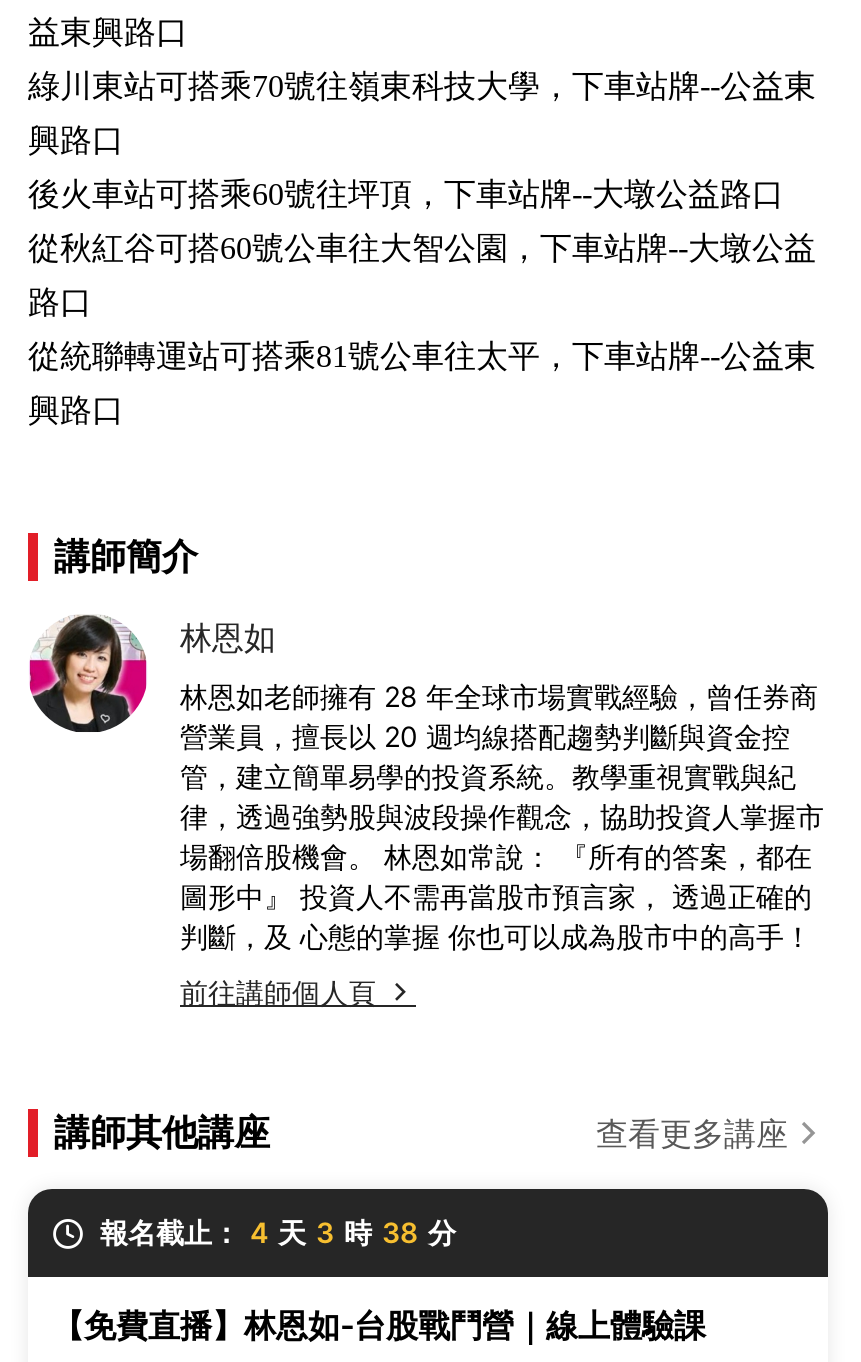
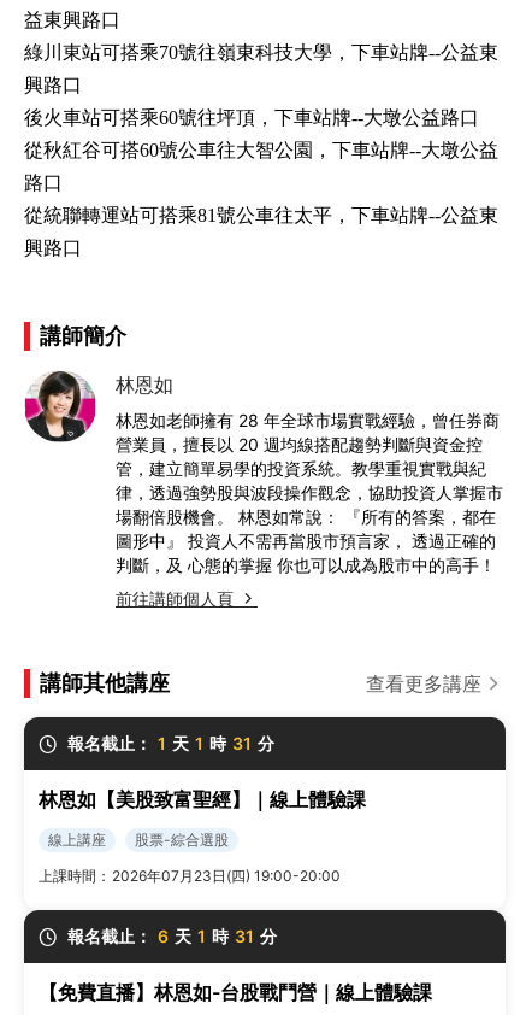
- 報名截止： 4 天 3 時 38 分
+ 報名截止： 1 天 1 時 31 分
+ 林恩如【美股致富聖經】｜線上體驗課
+ 線上講座
+ 股票-綜合選股
+ 上課時間：2026年07月23日(四) 19:00-20:00
+ 報名截止： 6 天 1 時 31 分
